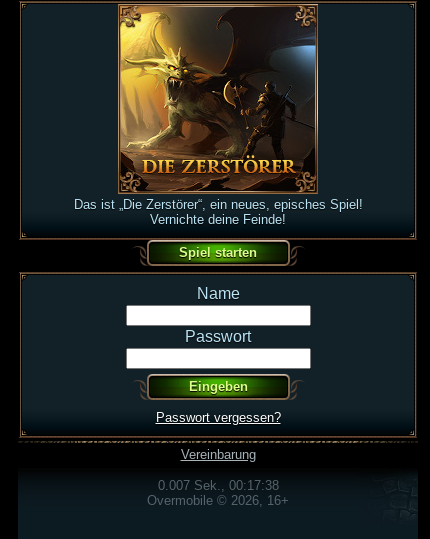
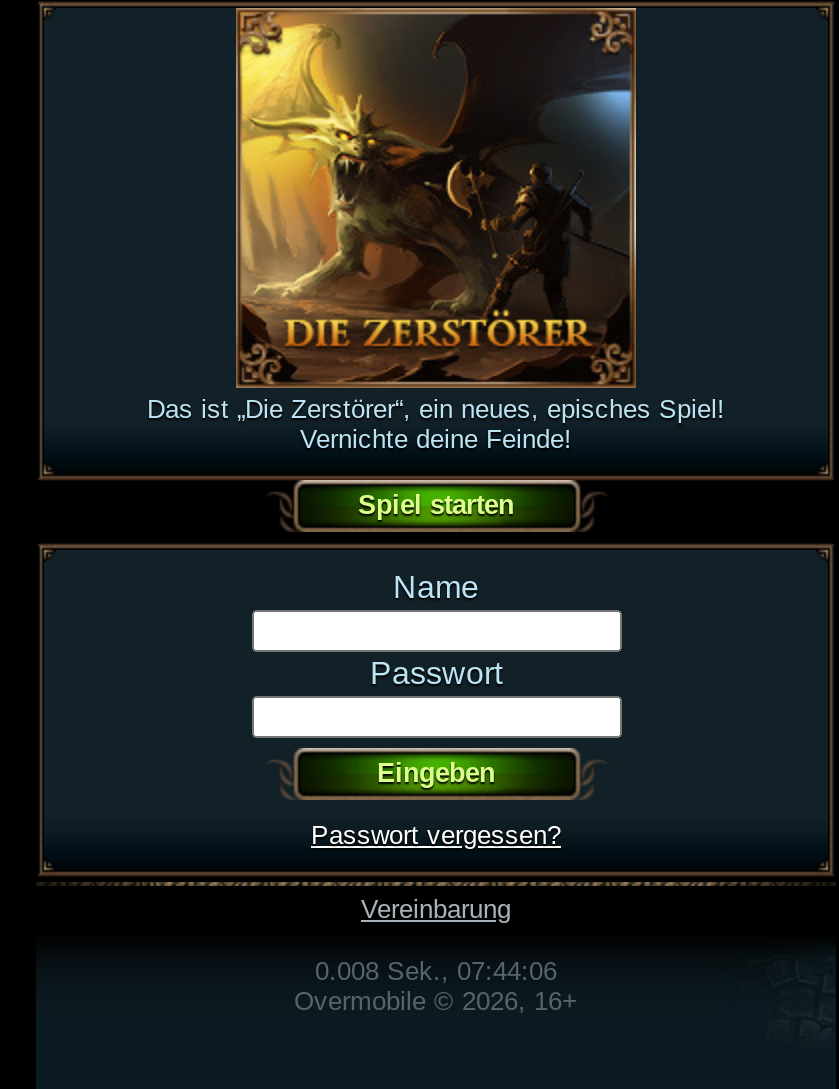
- 0.007 Sek., 00:17:38
+ 0.008 Sek., 07:44:06
